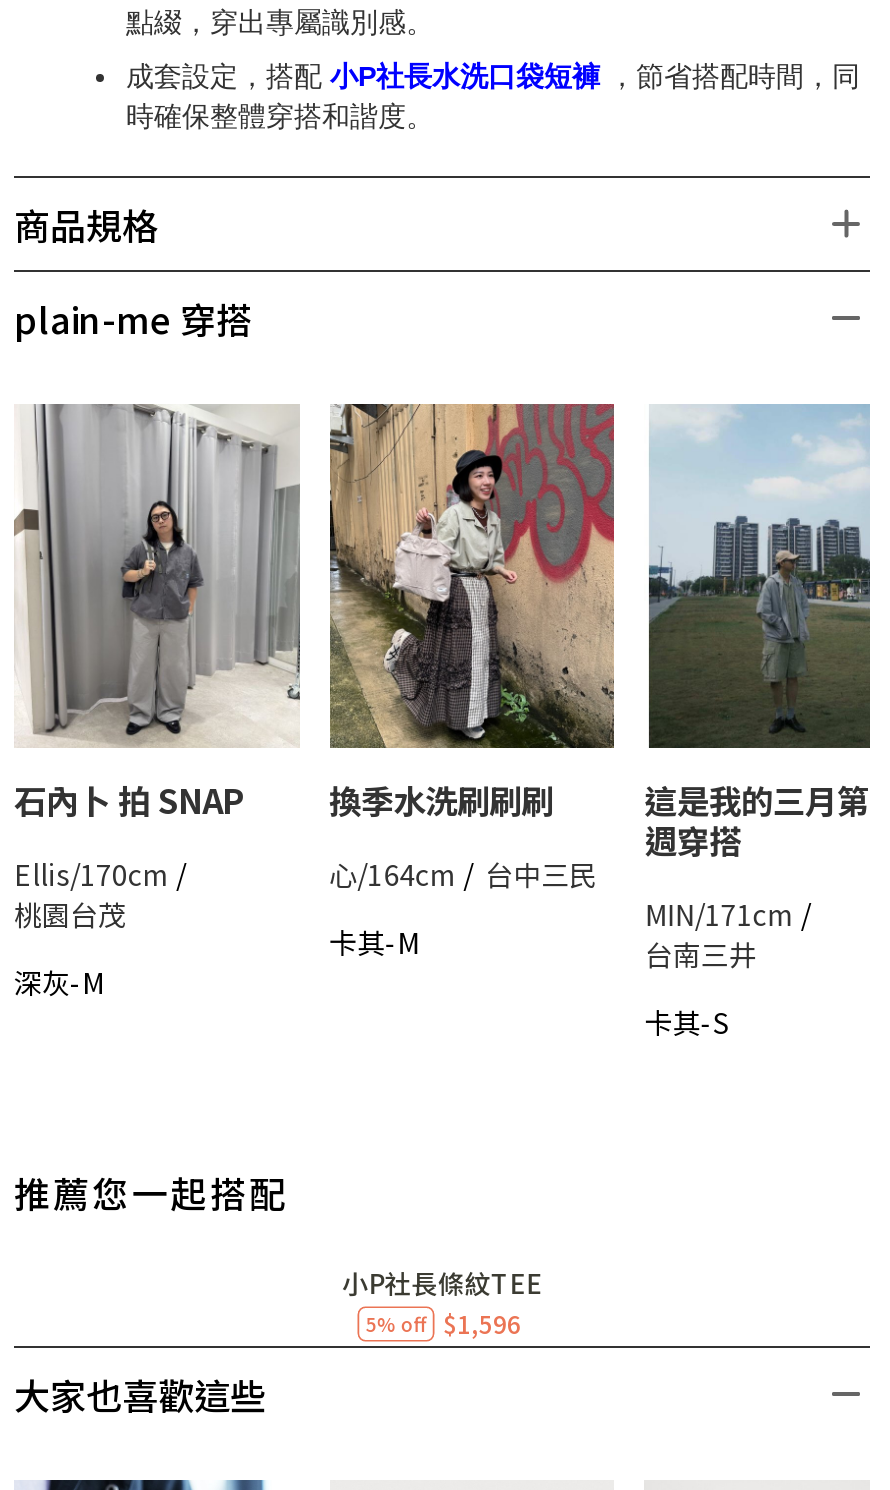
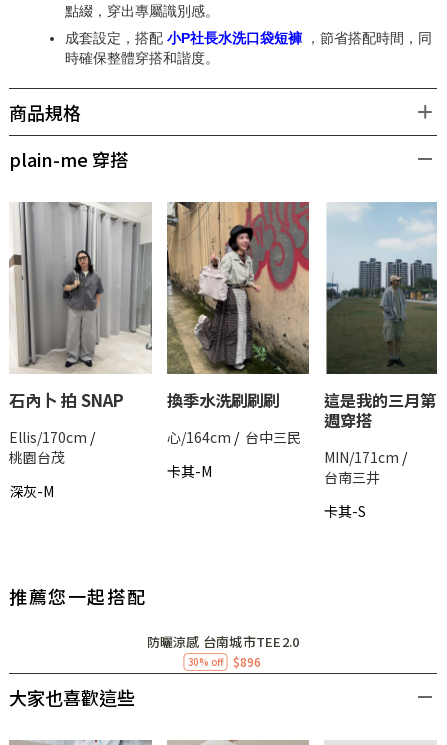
- 小P社長條紋TEE
- 5% off
- $1,596
+ 防曬涼感 台南城市TEE2.0
+ 30% off
+ $896
